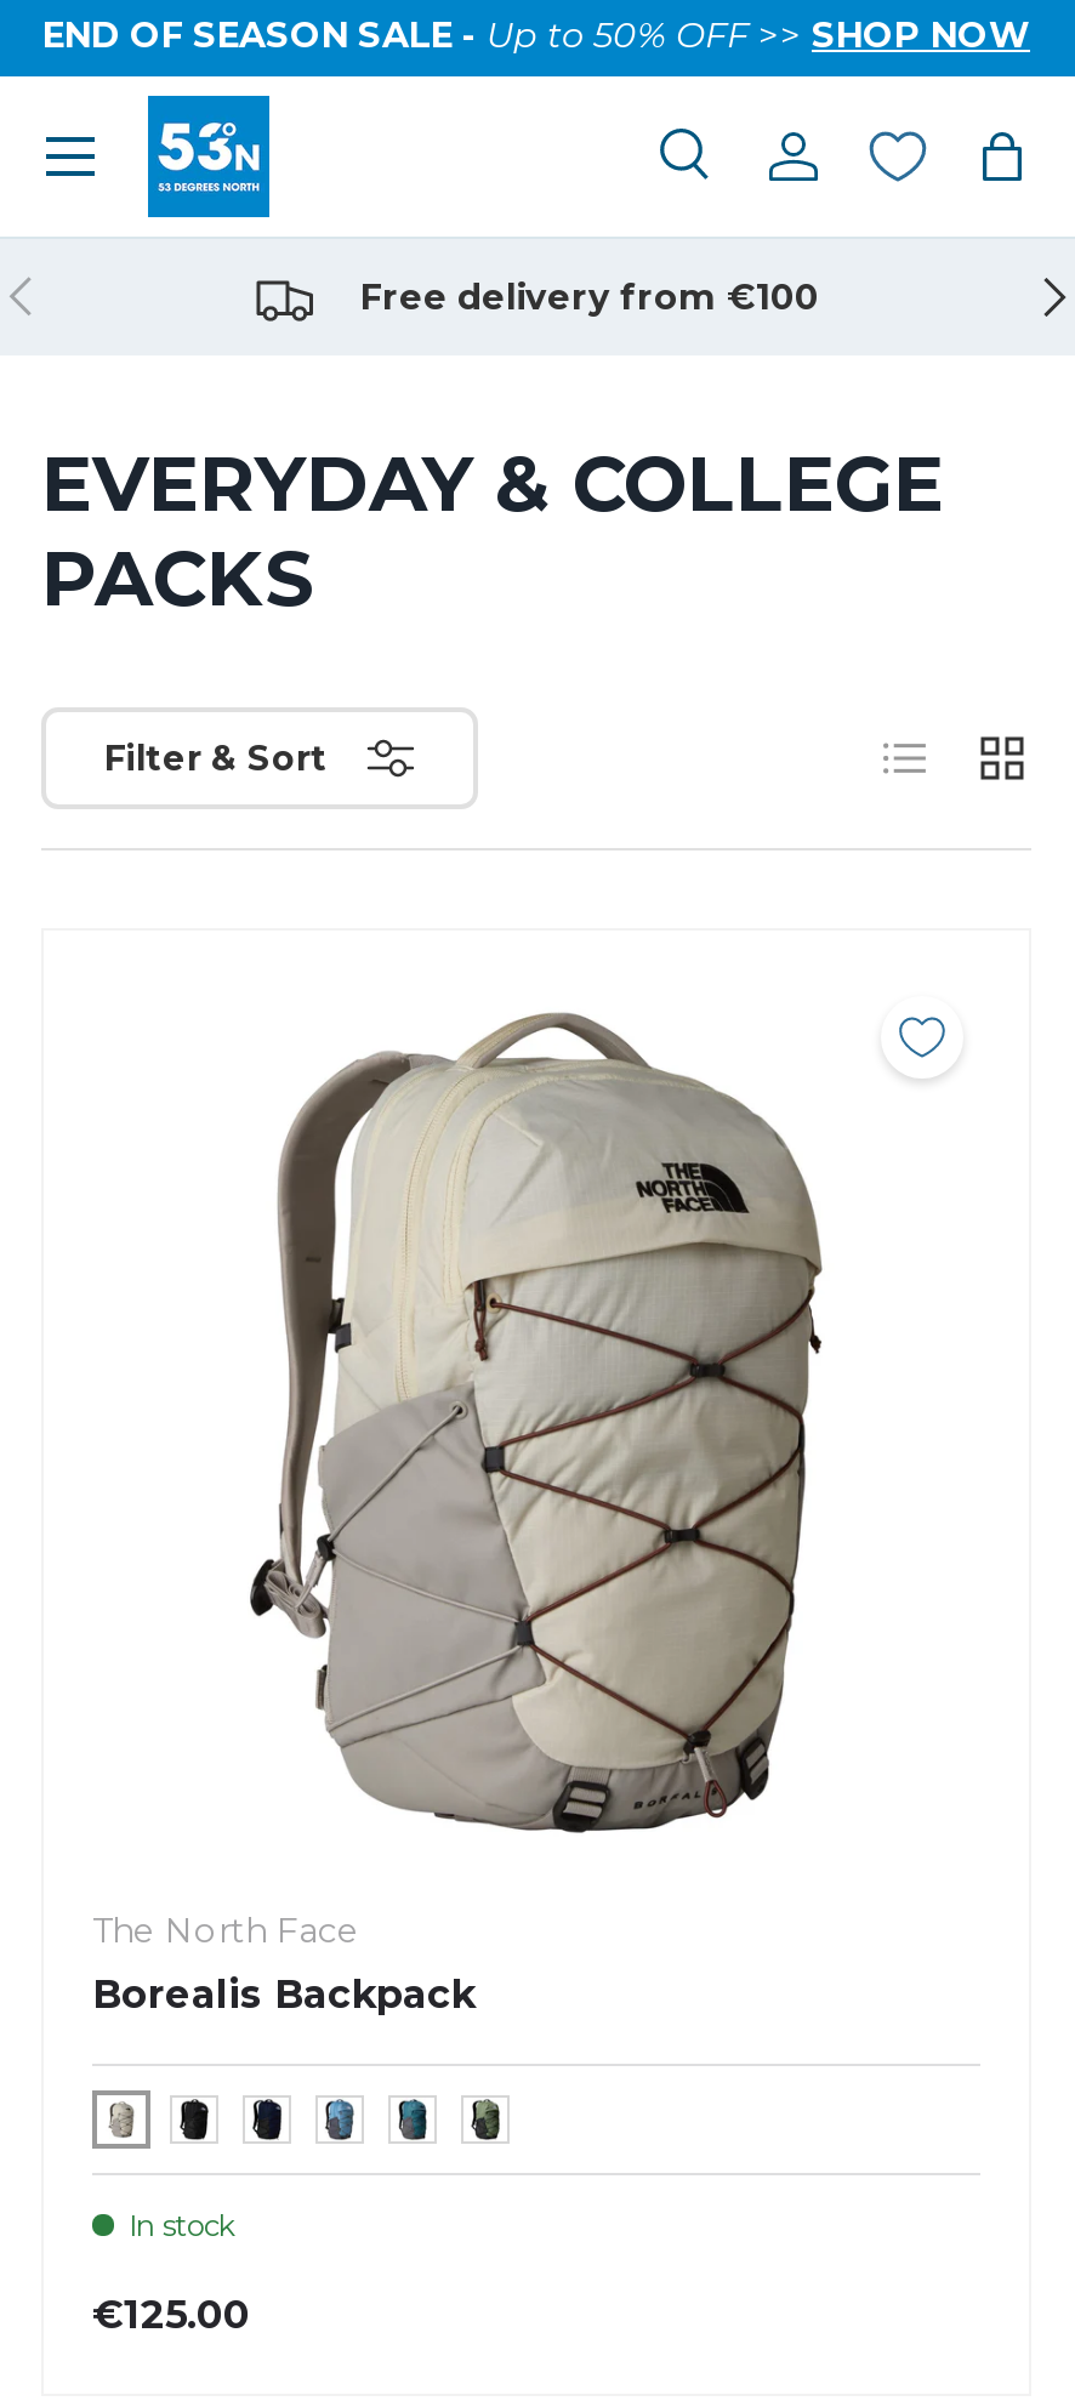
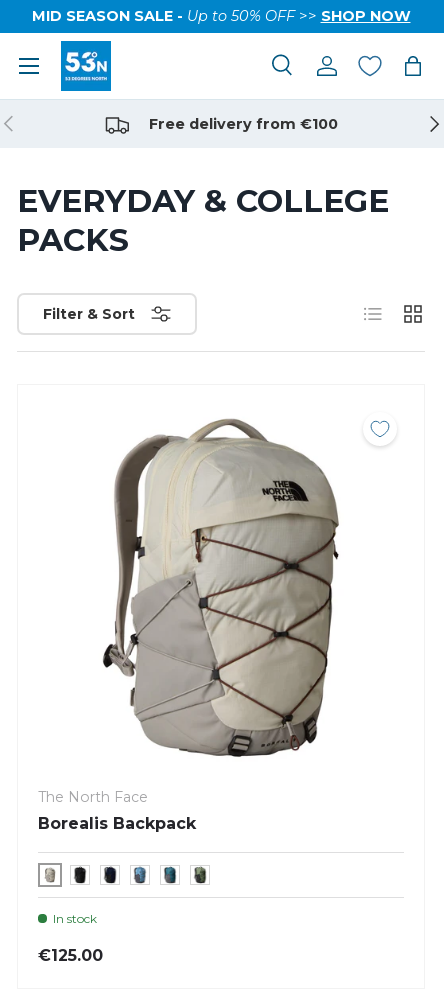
- END OF SEASON SALE - Up to 50% OFF >> SHOP NOW
+ MID SEASON SALE - Up to 50% OFF >> SHOP NOW
